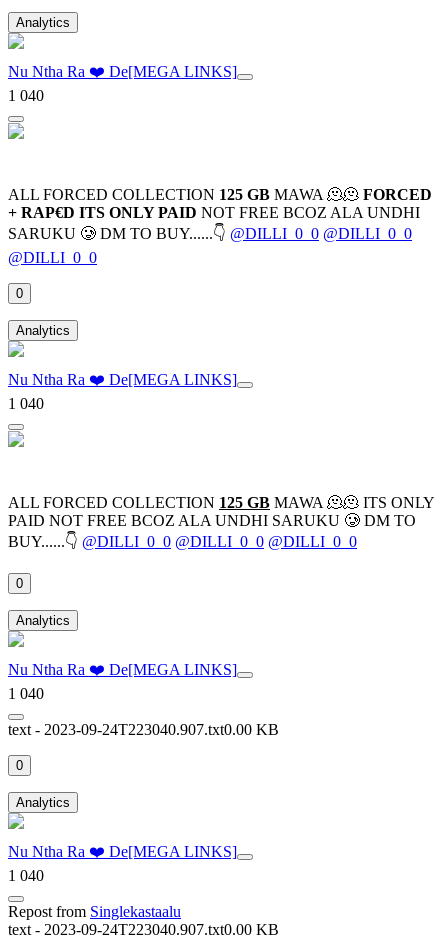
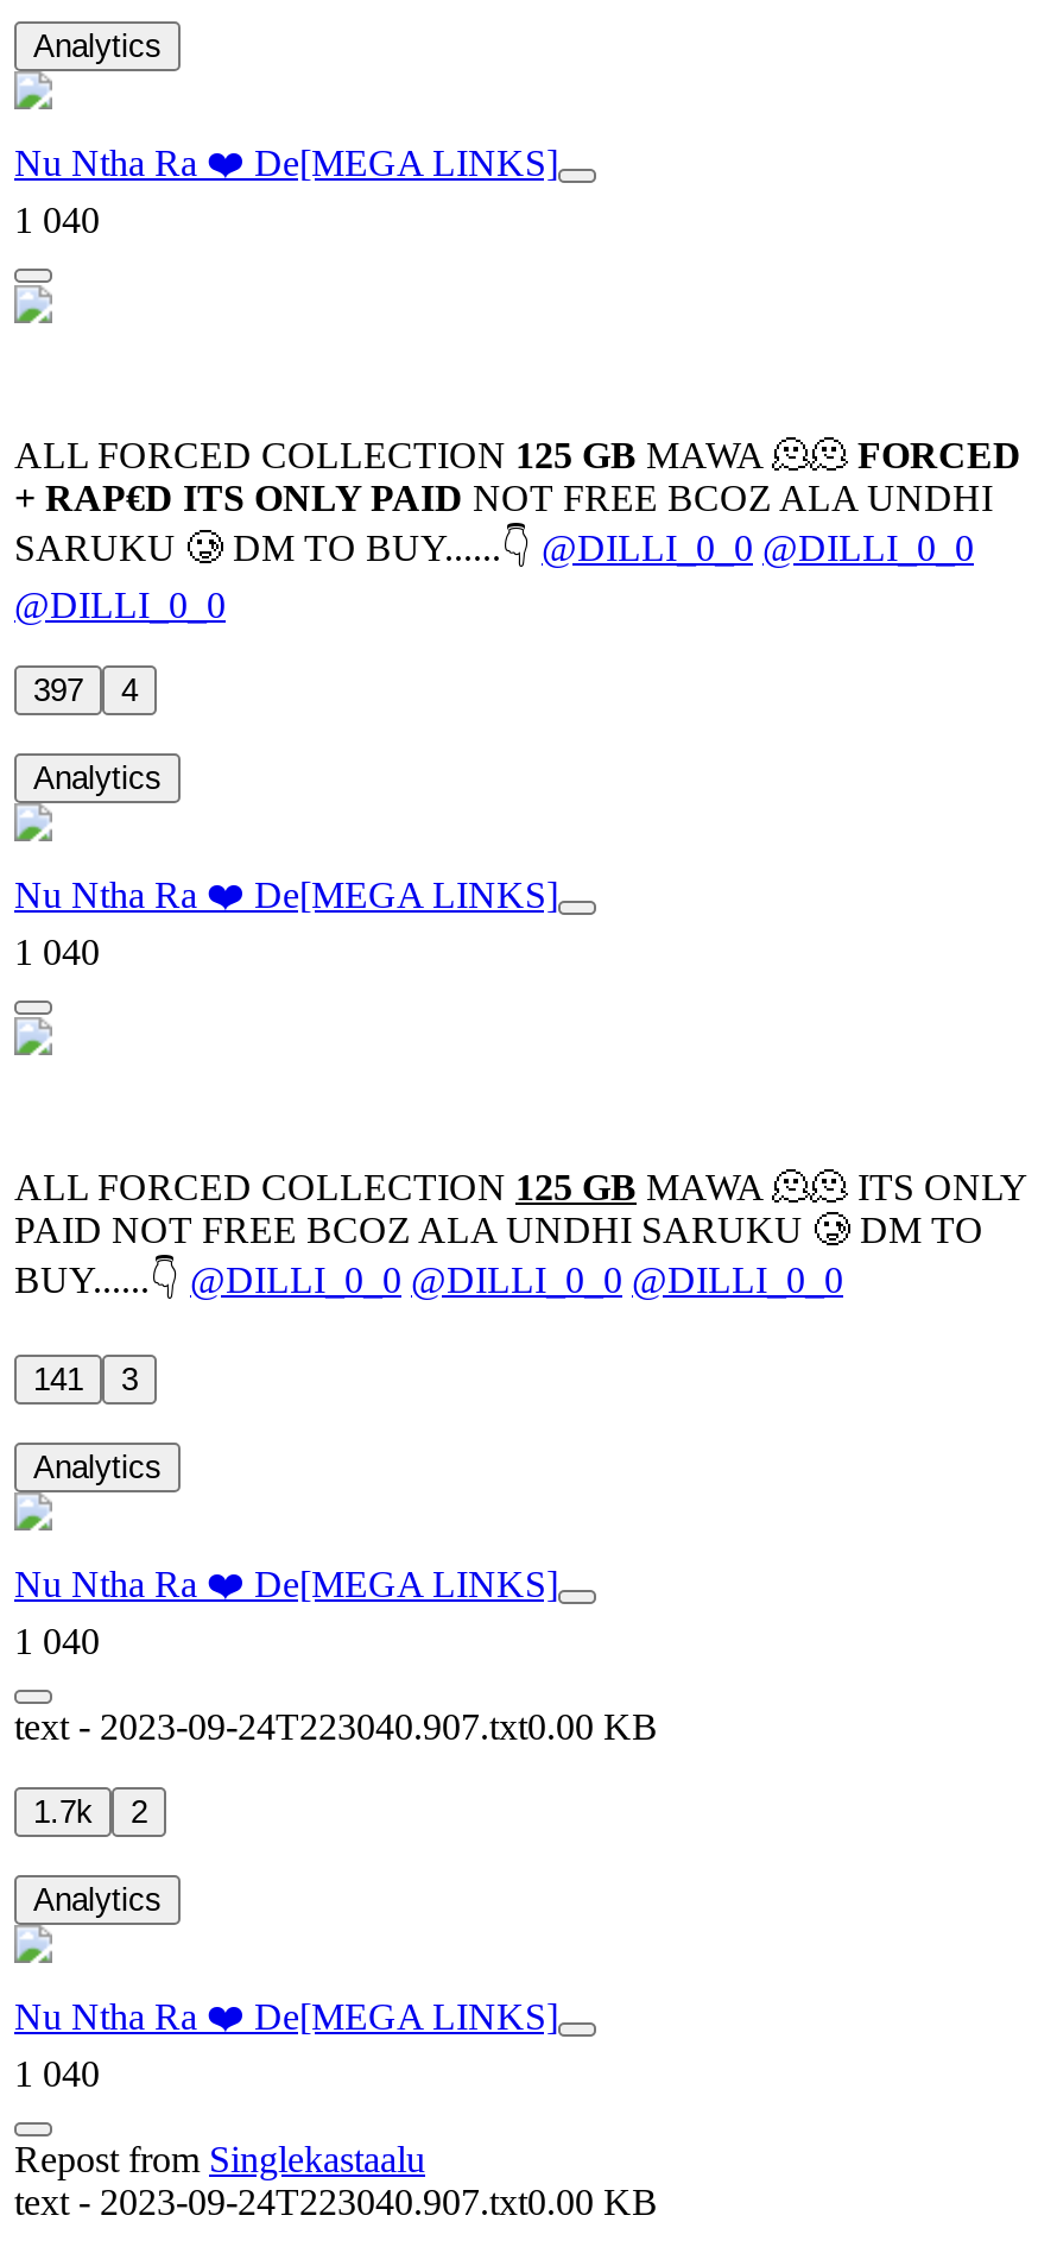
- 0
+ 397
+ 4

- 0
+ 141
+ 3

- 0
+ 1.7k
+ 2
